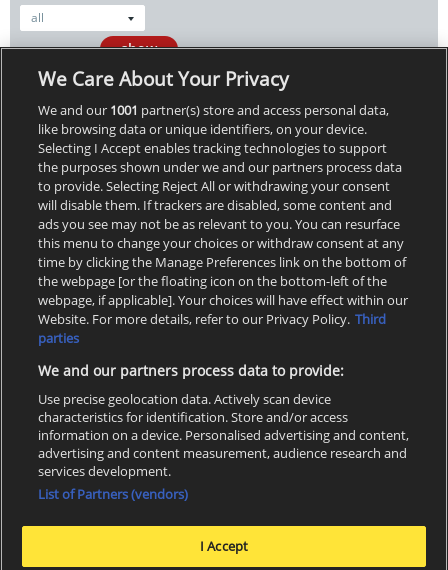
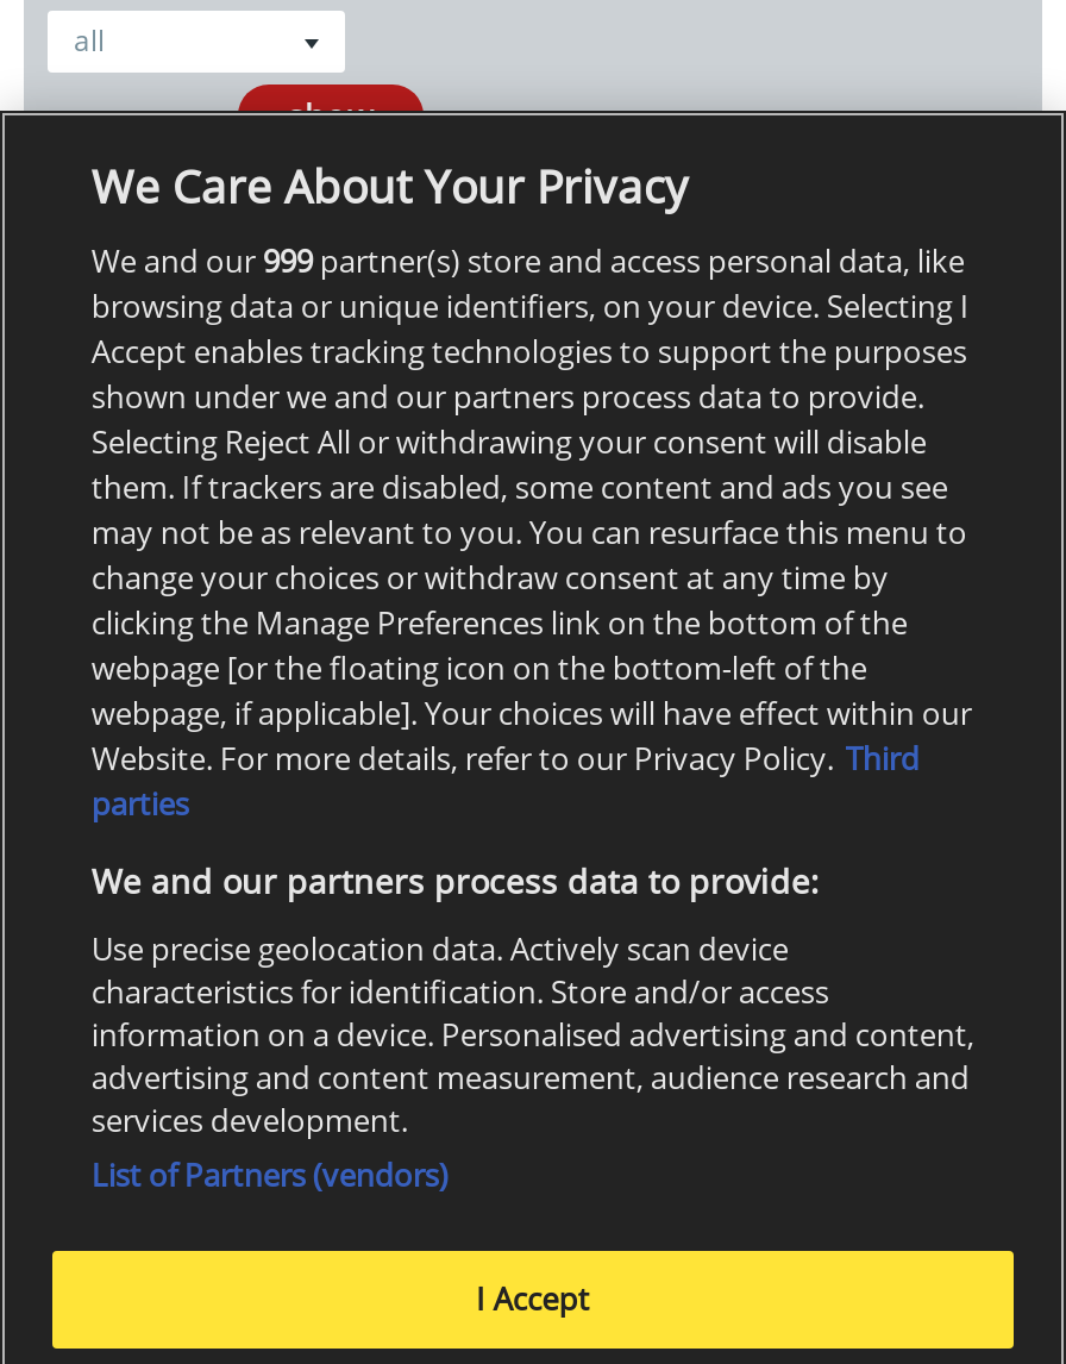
- We and our 1001 partner(s) store and access personal data,
- like browsing data or unique identifiers, on your device.
- Selecting I Accept enables tracking technologies to support
- the purposes shown under we and our partners process data
- to provide. Selecting Reject All or withdrawing your consent
- will disable them. If trackers are disabled, some content and
- ads you see may not be as relevant to you. You can resurface
- this menu to change your choices or withdraw consent at any
- time by clicking the Manage Preferences link on the bottom of
- the webpage [or the floating icon on the bottom-left of the
+ We and our 999 partner(s) store and access personal data, like
+ browsing data or unique identifiers, on your device. Selecting I
+ Accept enables tracking technologies to support the purposes
+ shown under we and our partners process data to provide.
+ Selecting Reject All or withdrawing your consent will disable
+ them. If trackers are disabled, some content and ads you see
+ may not be as relevant to you. You can resurface this menu to
+ change your choices or withdraw consent at any time by
+ clicking the Manage Preferences link on the bottom of the
+ webpage [or the floating icon on the bottom-left of the
